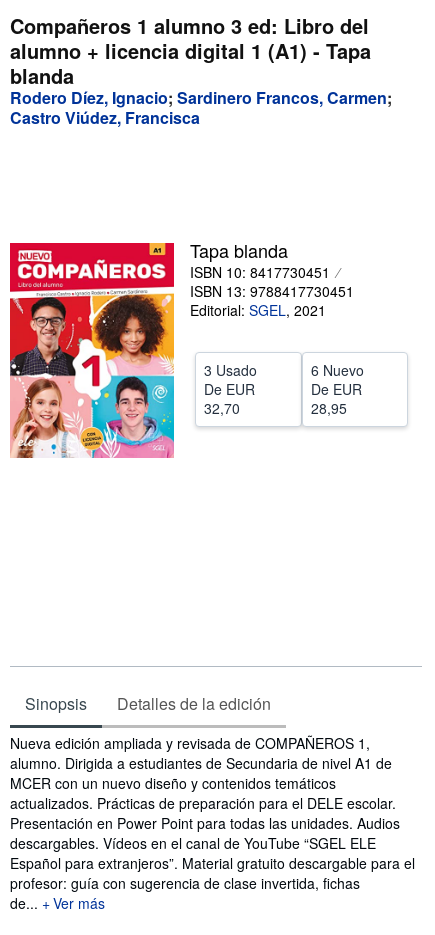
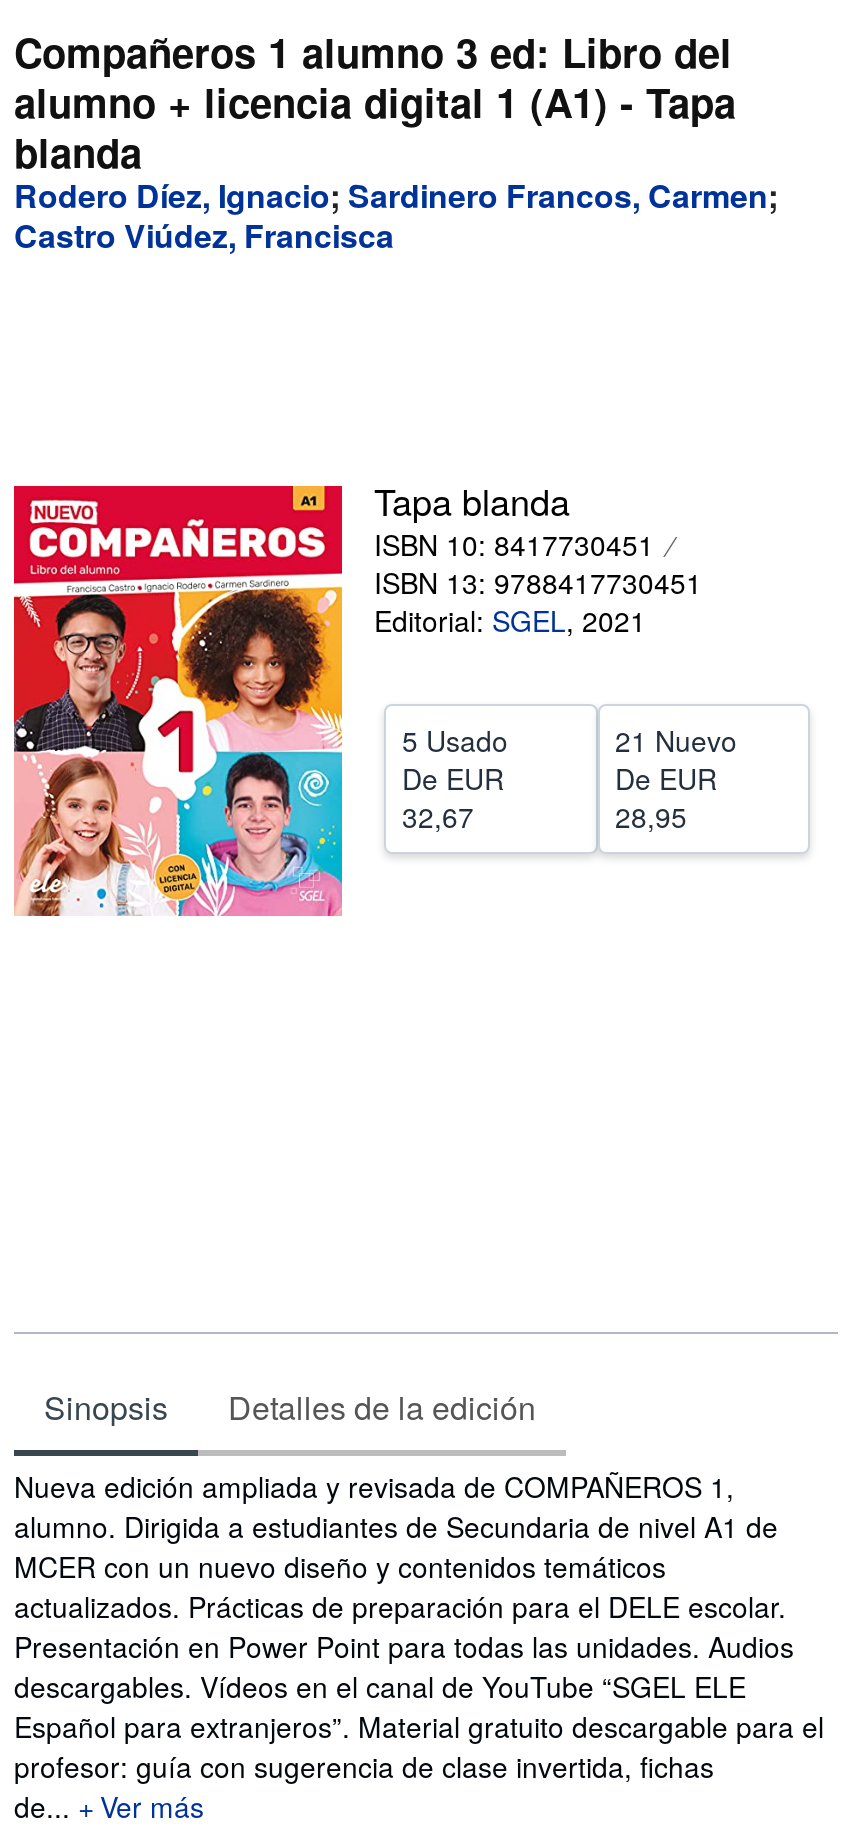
- 3 Usado
+ 5 Usado

- 6 Nuevo
+ 21 Nuevo

- 32,70
+ 32,67
